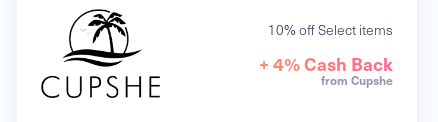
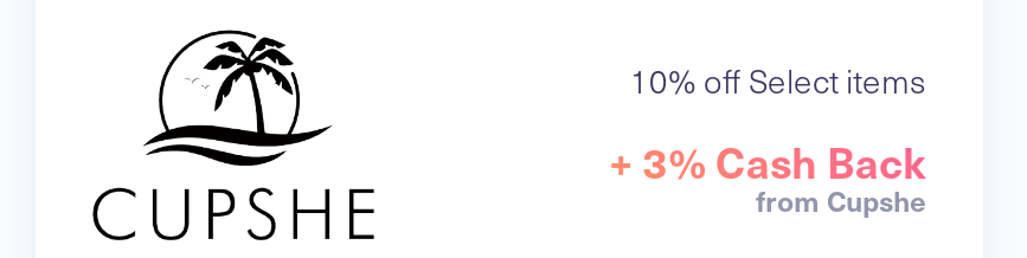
- + 4% Cash Back
+ + 3% Cash Back
